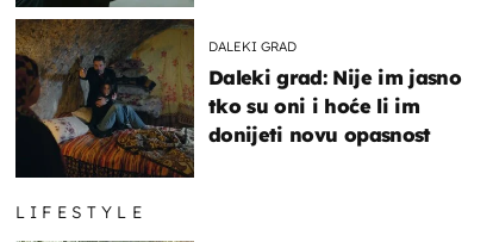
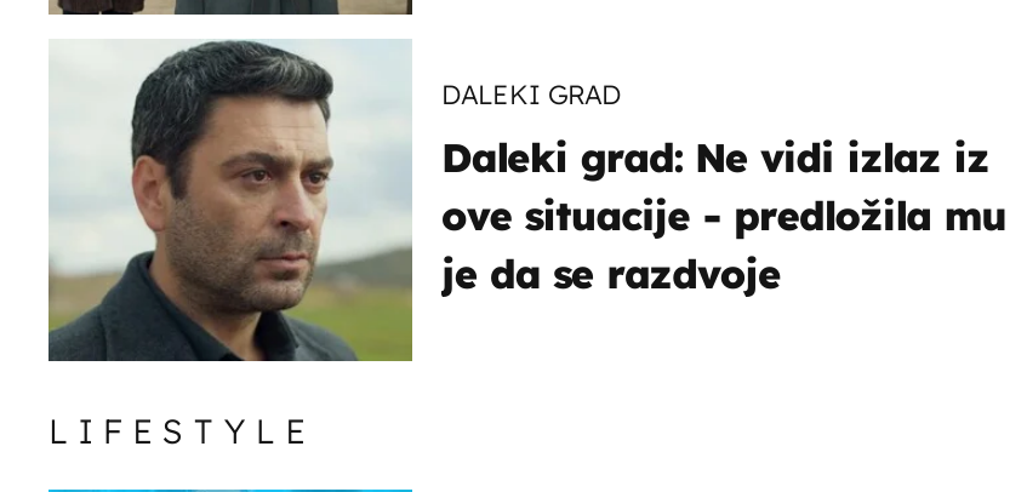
- [image]
- Daleki grad: Nije im jasno
- tko su oni i hoće li im
- donijeti novu opasnost
+ [image]
+ Daleki grad: Ne vidi izlaz iz
+ ove situacije - predložila mu
+ je da se razdvoje
